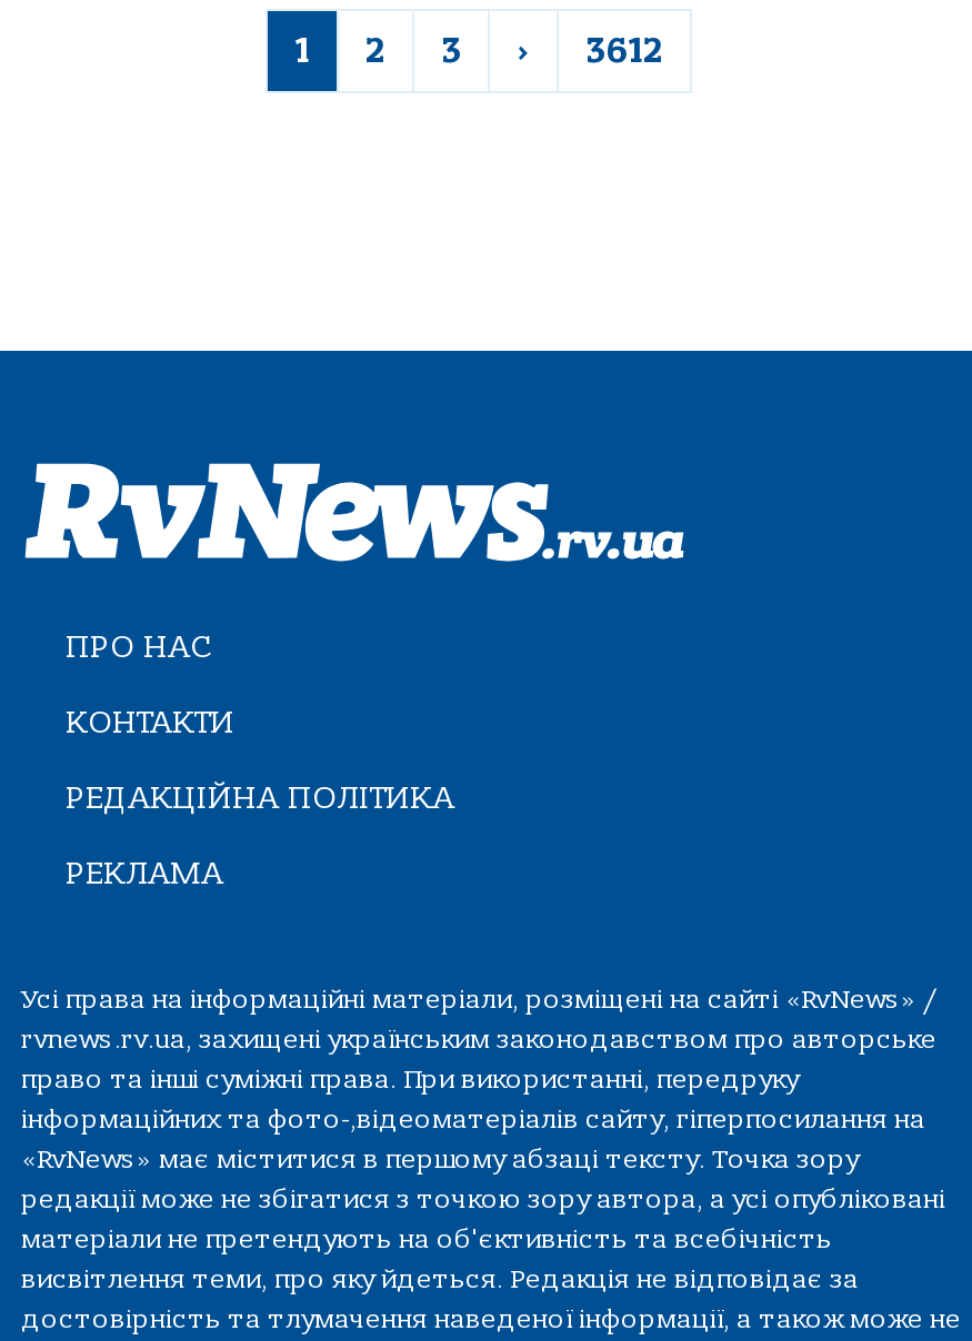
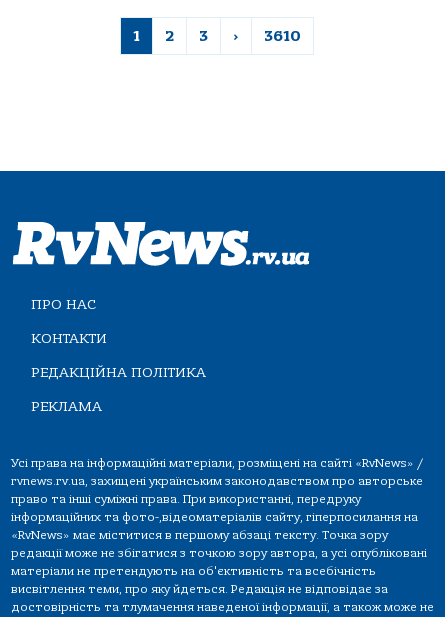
- 3612
+ 3610
